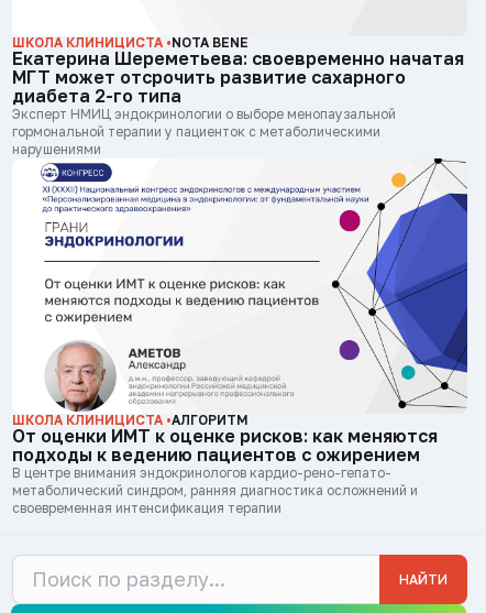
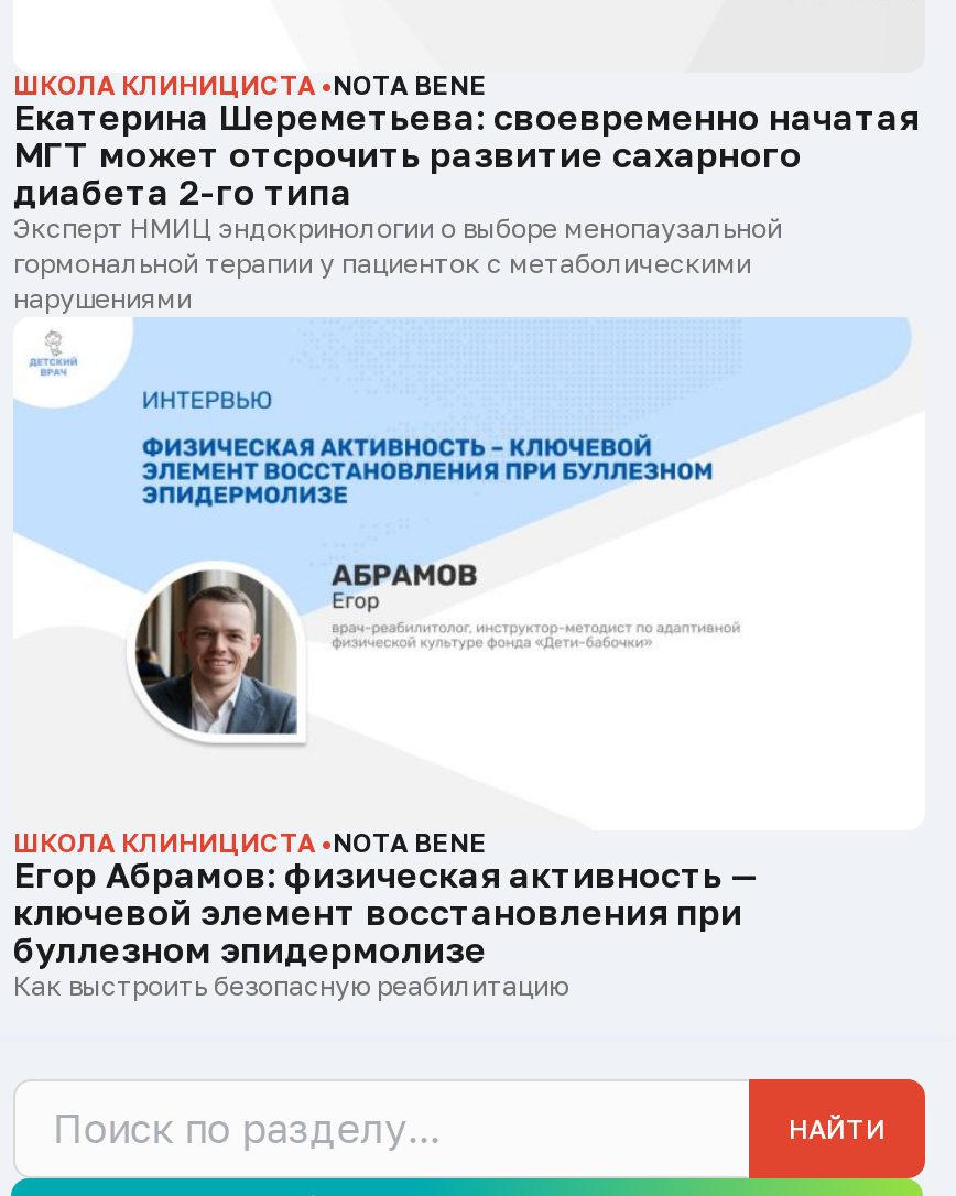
- [image]
- ШКОЛА КЛИНИЦИСТА •АЛГОРИТМ
- От оценки ИМТ к оценке рисков: как меняются
- подходы к ведению пациентов с ожирением
- В центре внимания эндокринологов кардио-рено-гепато-
- метаболический синдром, ранняя диагностика осложнений и
- своевременная интенсификация терапии
+ [image]
+ ШКОЛА КЛИНИЦИСТА •NOTA BENE
+ Егор Абрамов: физическая активность —
+ ключевой элемент восстановления при
+ буллезном эпидермолизе
+ Как выстроить безопасную реабилитацию
